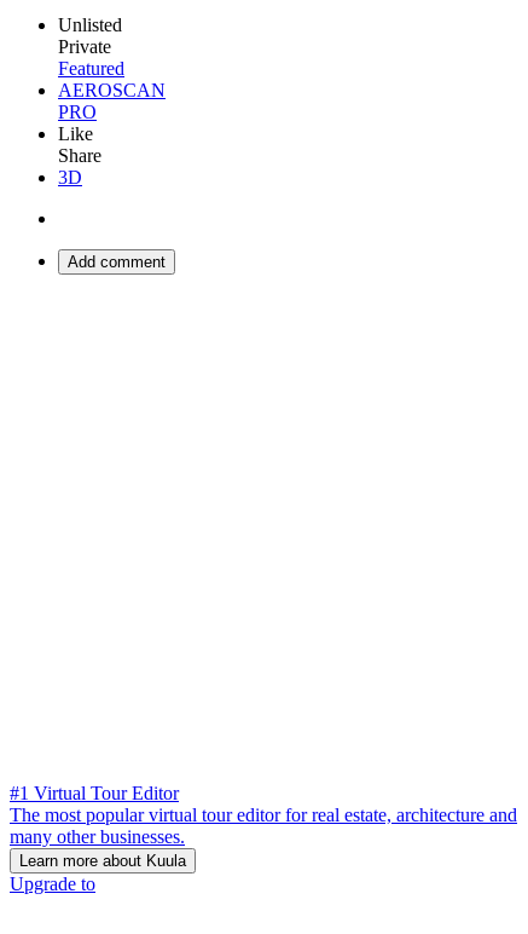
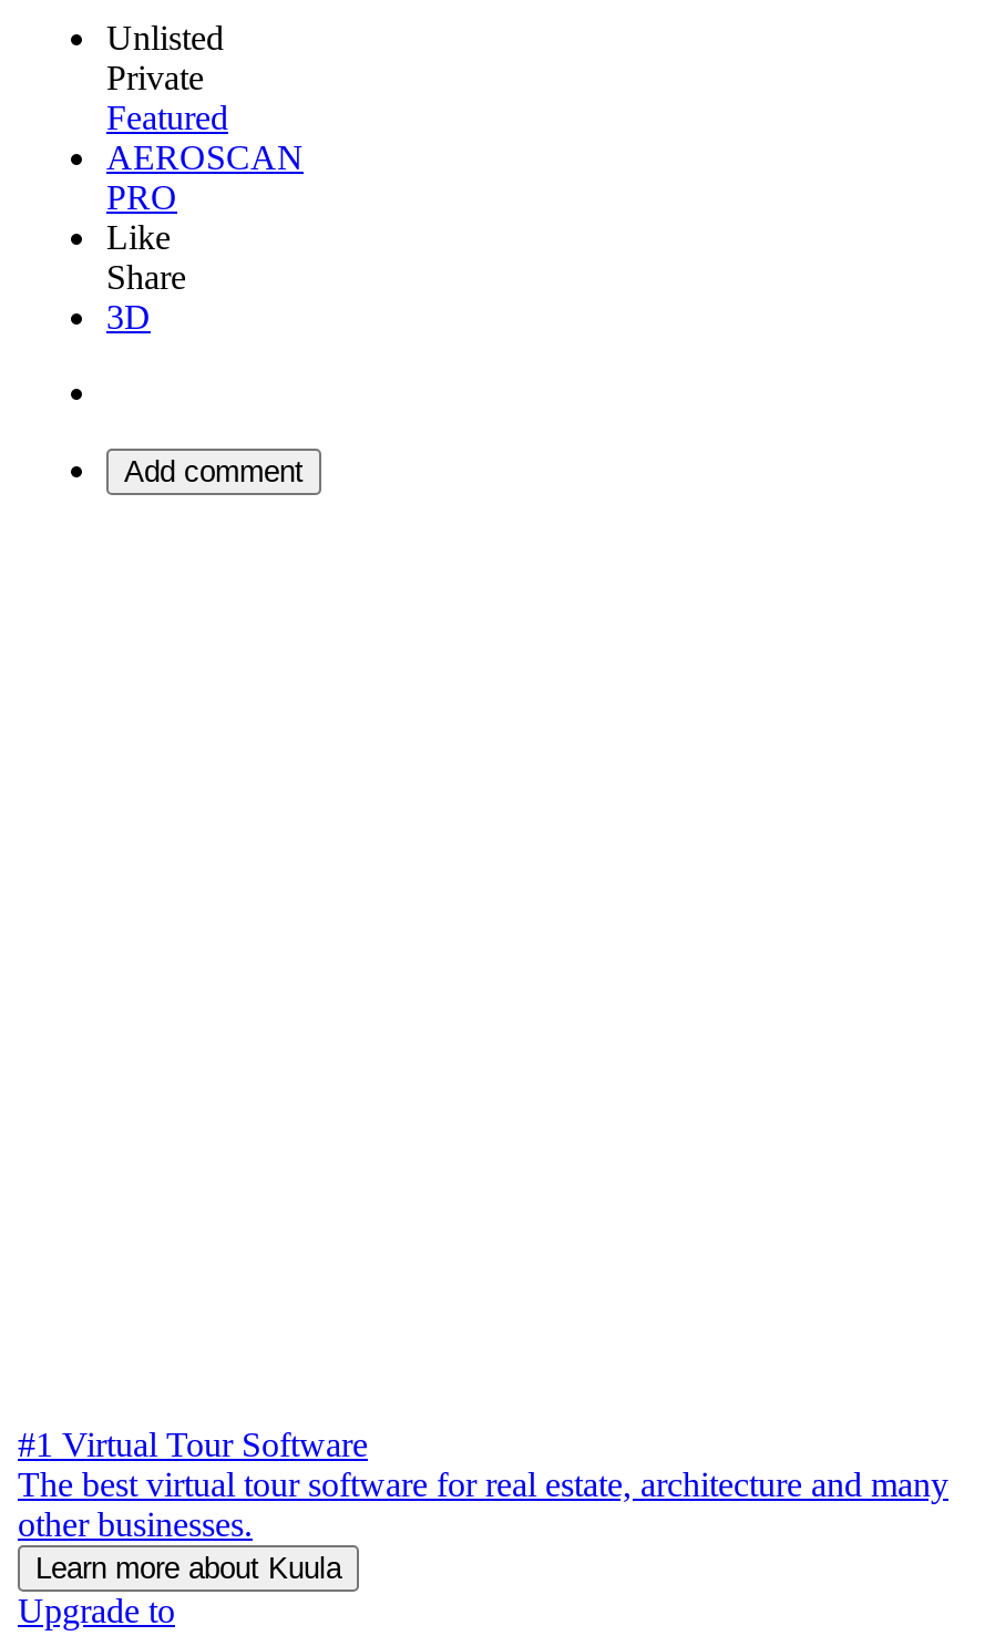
- #1 Virtual Tour Editor
- The most popular virtual tour editor for real estate, architecture and
- many other businesses.
+ #1 Virtual Tour Software
+ The best virtual tour software for real estate, architecture and many
+ other businesses.
